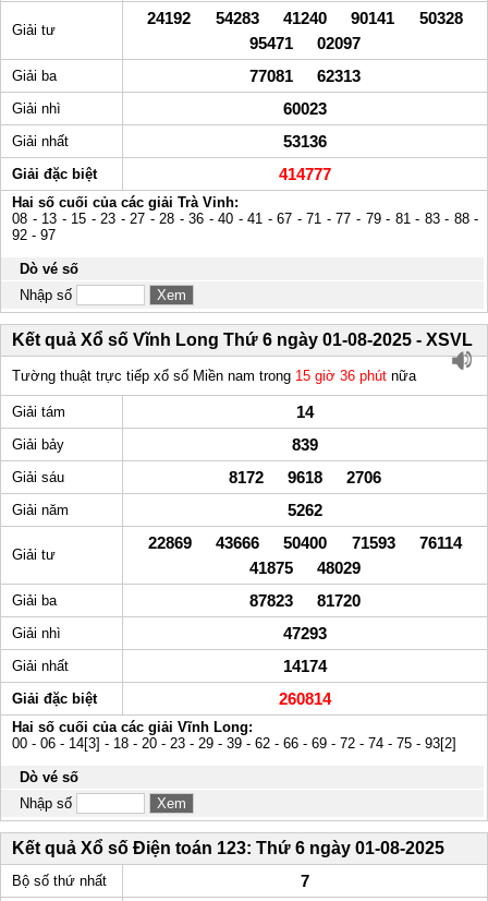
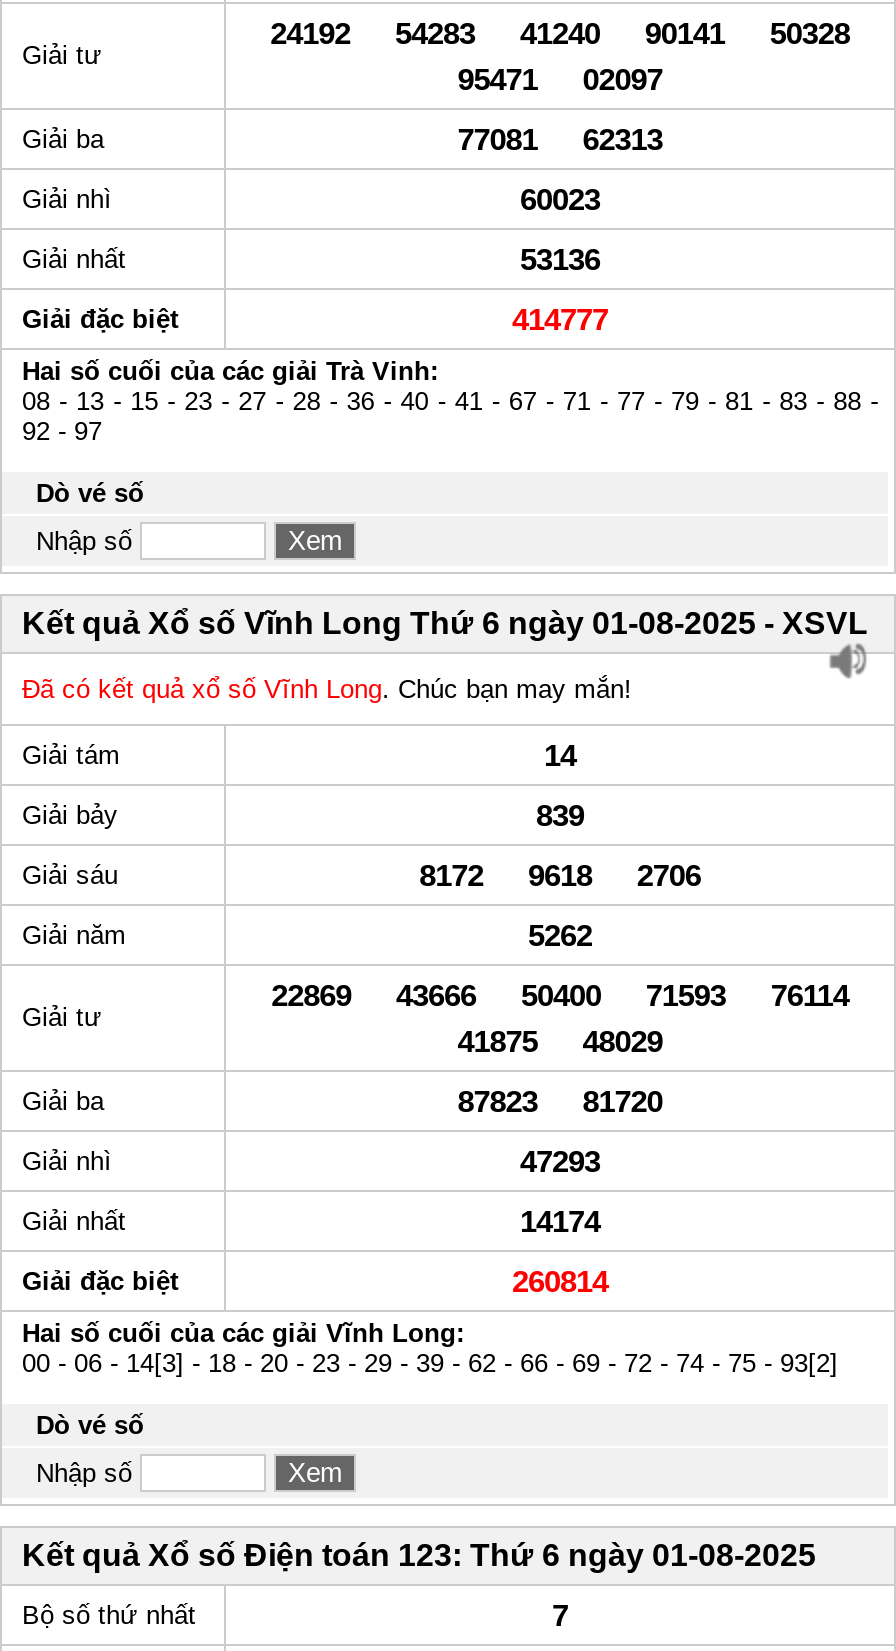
- Tường thuật trực tiếp xổ số Miền nam trong 15 giờ 36 phút nữa
+ Đã có kết quả xổ số Vĩnh Long. Chúc bạn may mắn!
